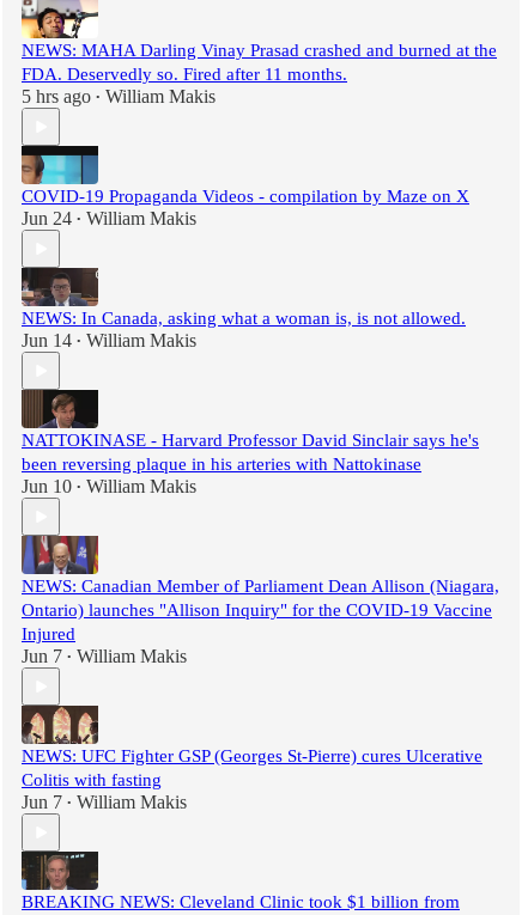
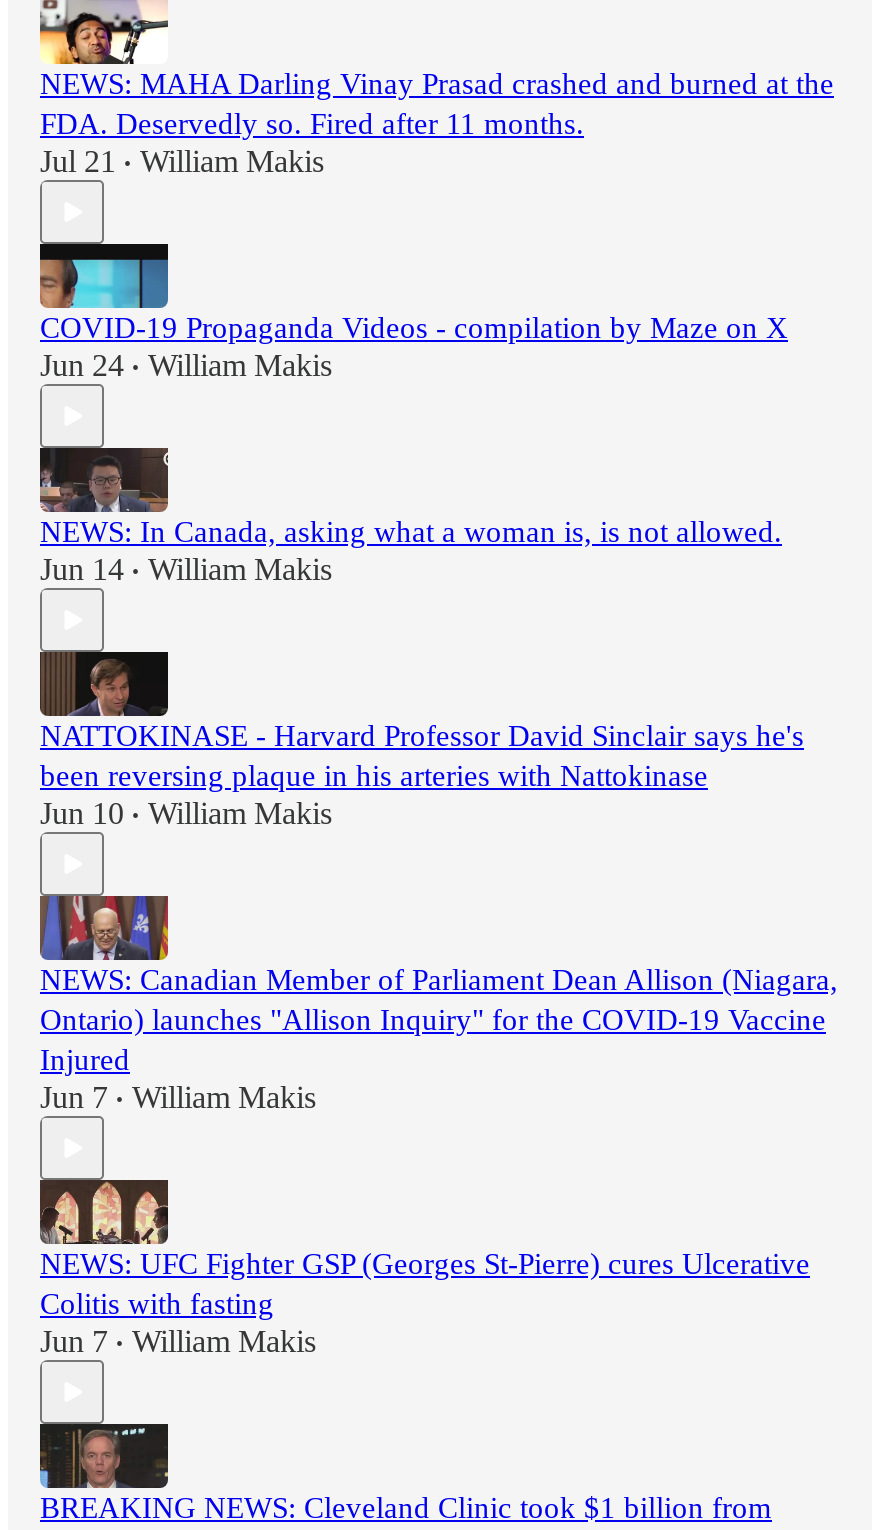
- 5 hrs ago • William Makis
+ Jul 21 • William Makis
